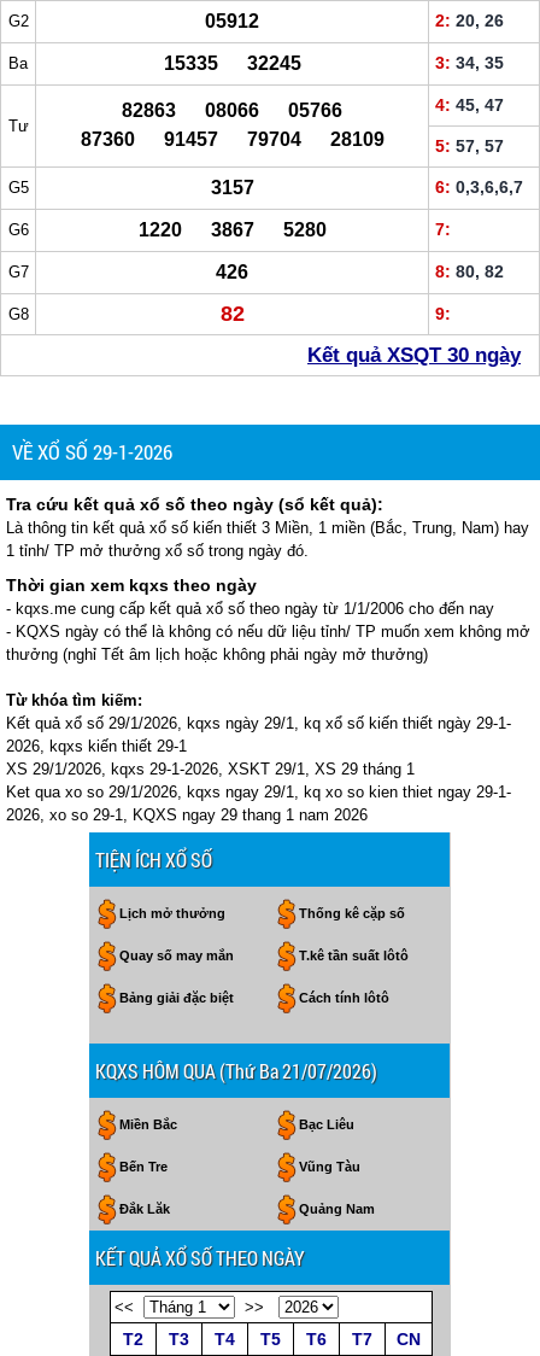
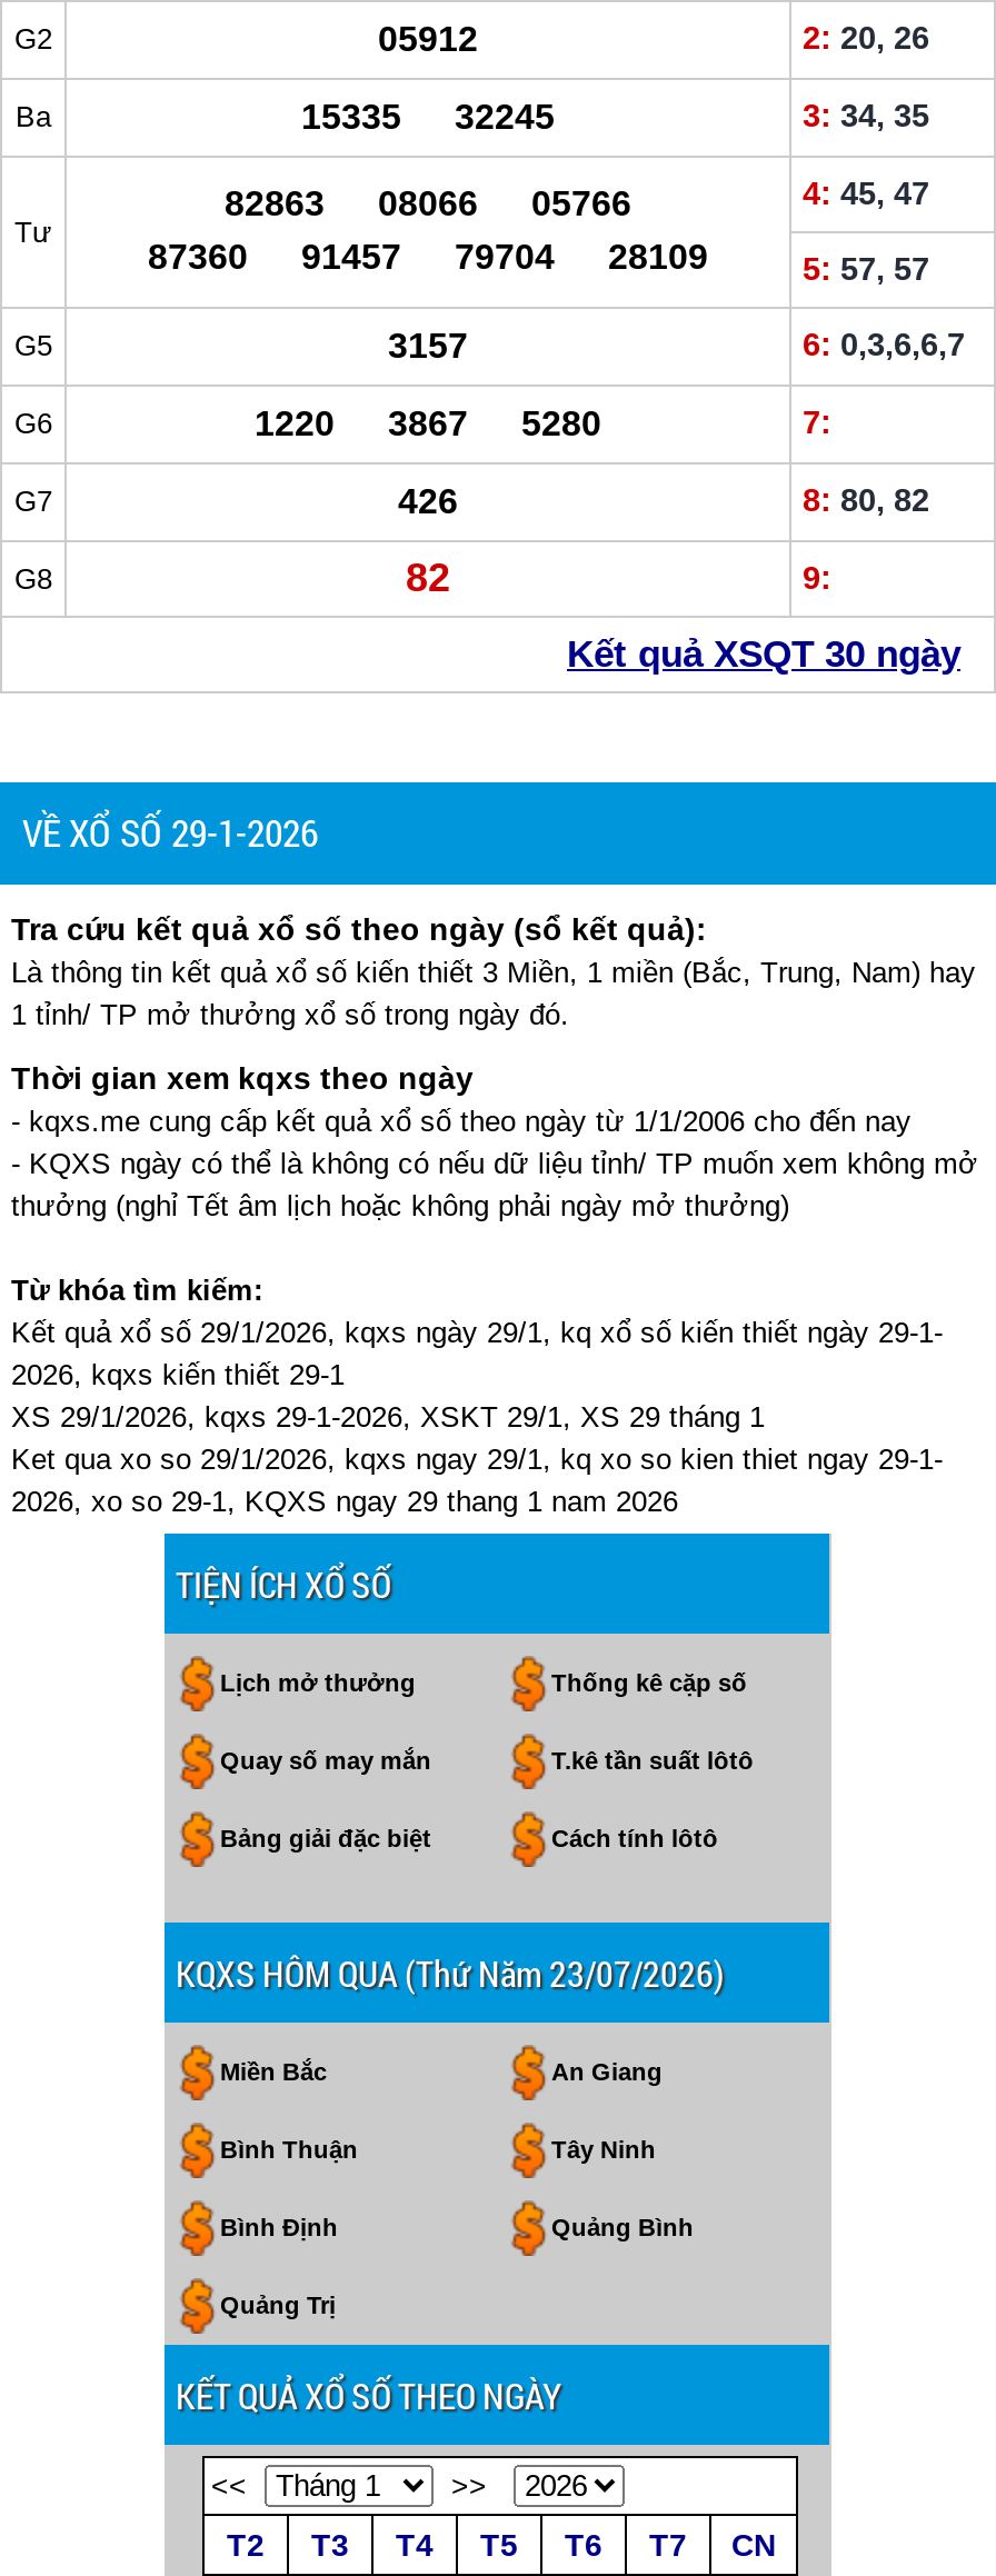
- KQXS HÔM QUA (Thứ Ba 21/07/2026)
+ KQXS HÔM QUA (Thứ Năm 23/07/2026)

- Bạc Liêu
- Bến Tre
- Vũng Tàu
- Đắk Lăk
- Quảng Nam
+ An Giang
+ Bình Thuận
+ Tây Ninh
+ Bình Định
+ Quảng Bình
+ Quảng Trị
